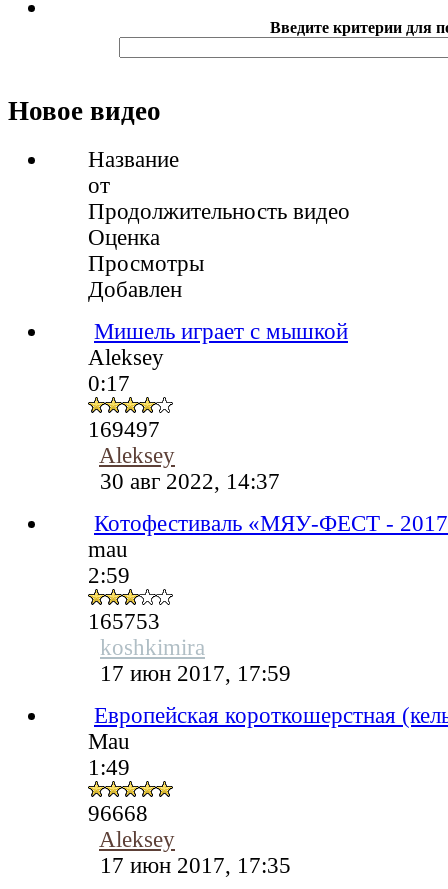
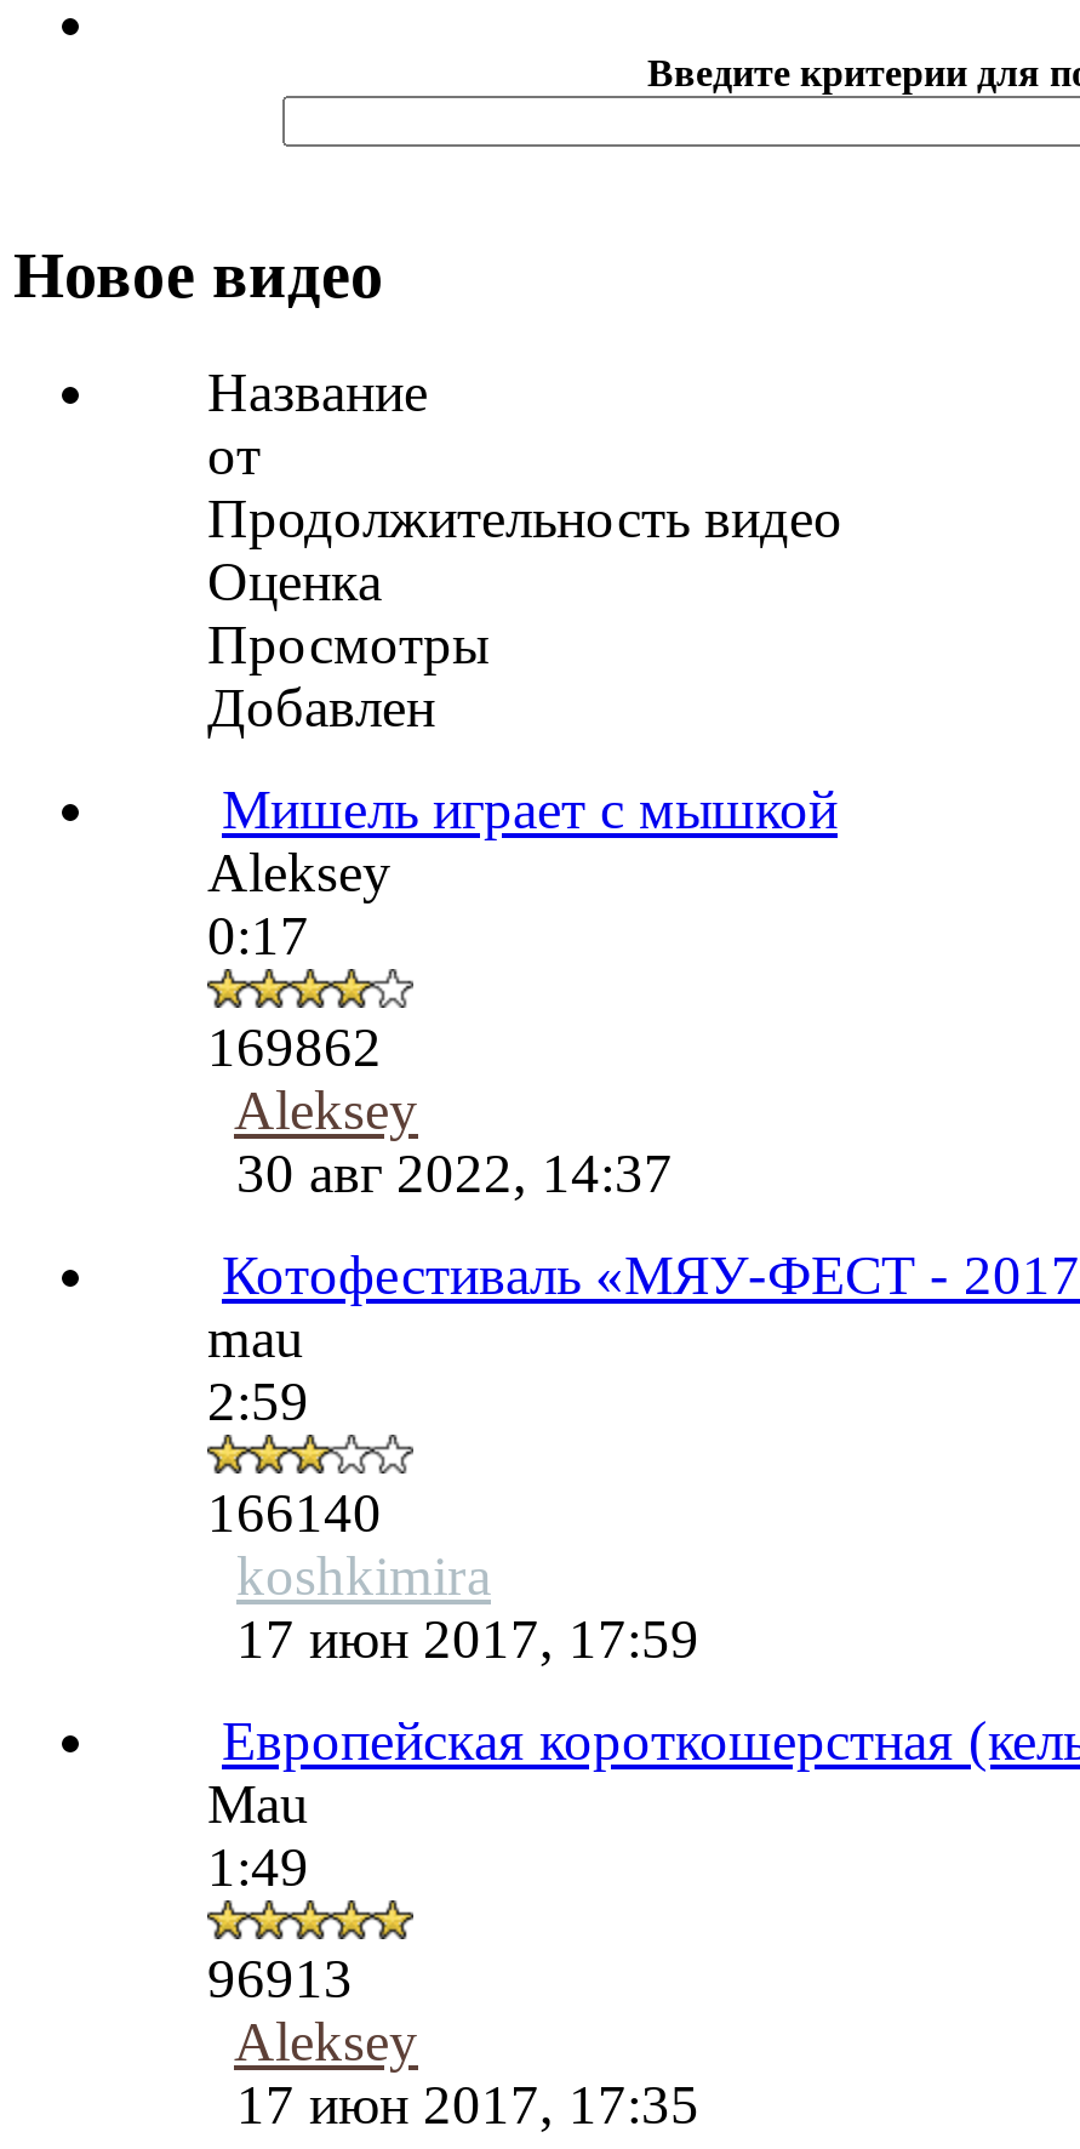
- 169497
+ 169862

- 165753
+ 166140

- 96668
+ 96913
